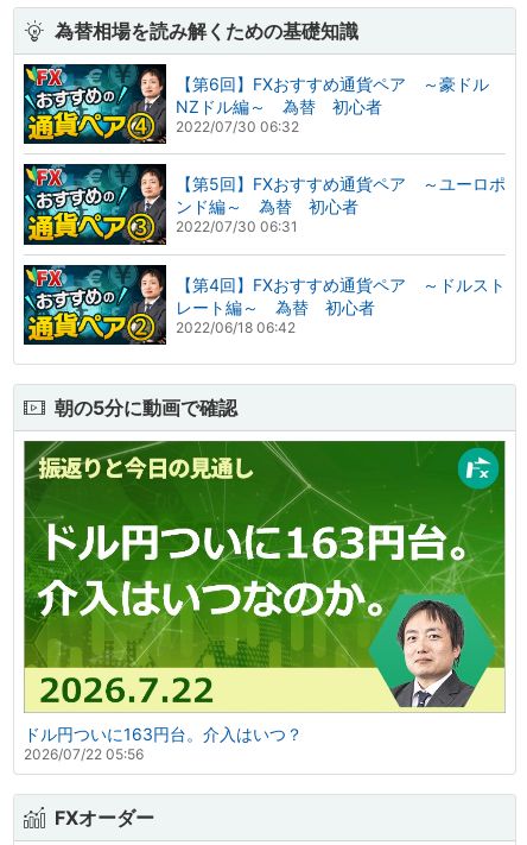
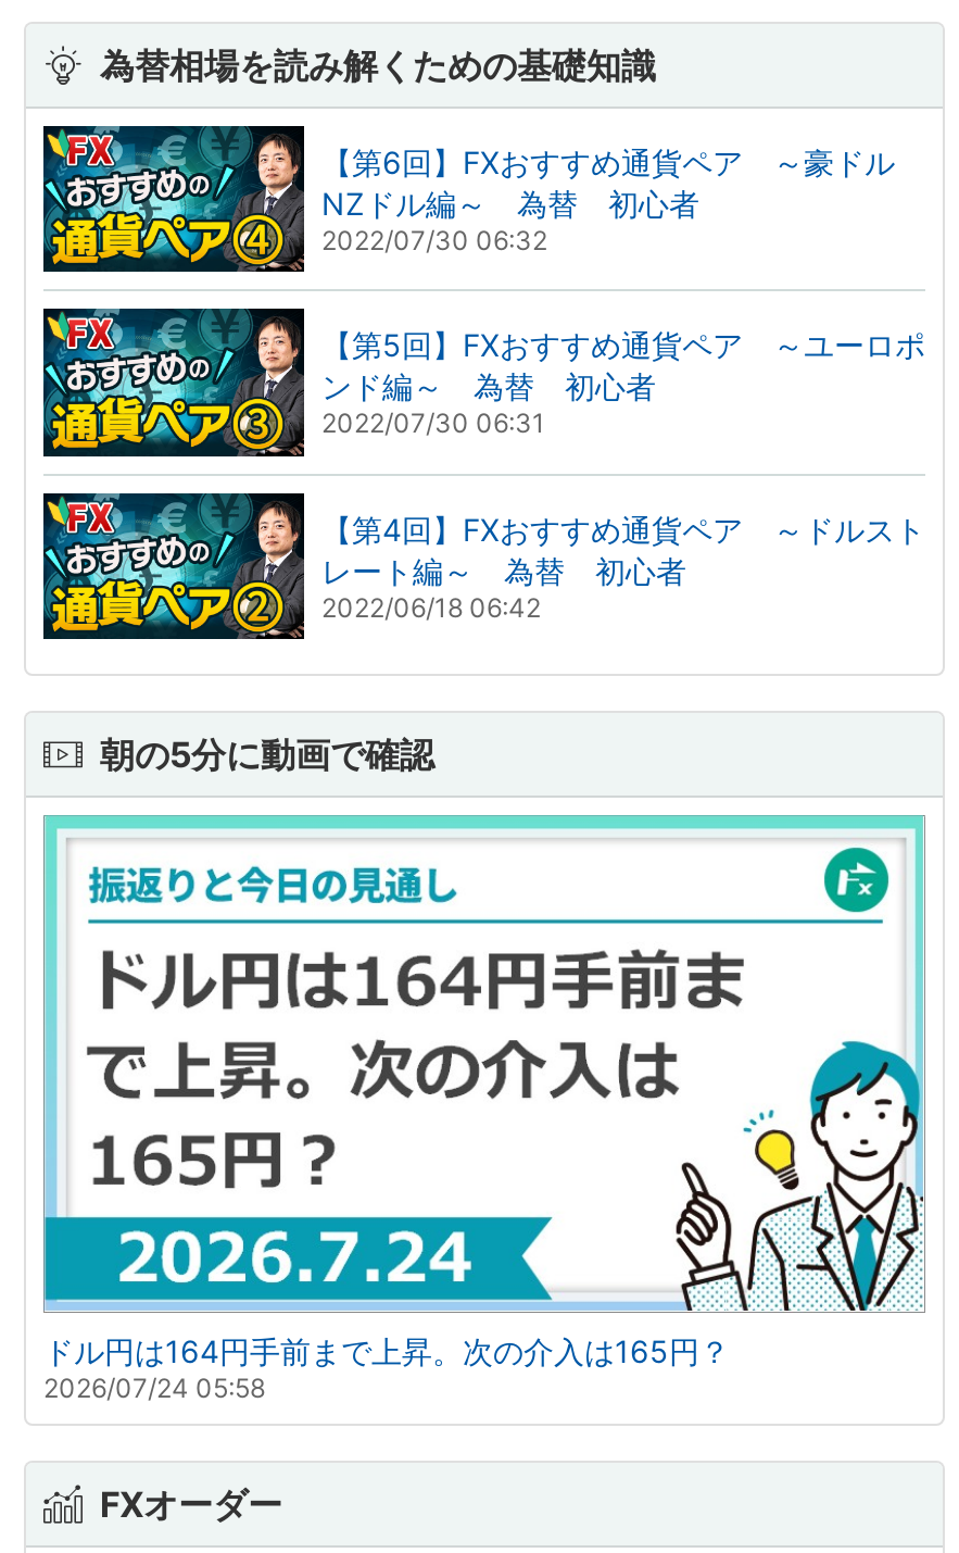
- [image]
- ドル円ついに163円台。介入はいつ？
- 2026/07/22 05:56
+ [image]
+ ドル円は164円手前まで上昇。次の介入は165円？
+ 2026/07/24 05:58
